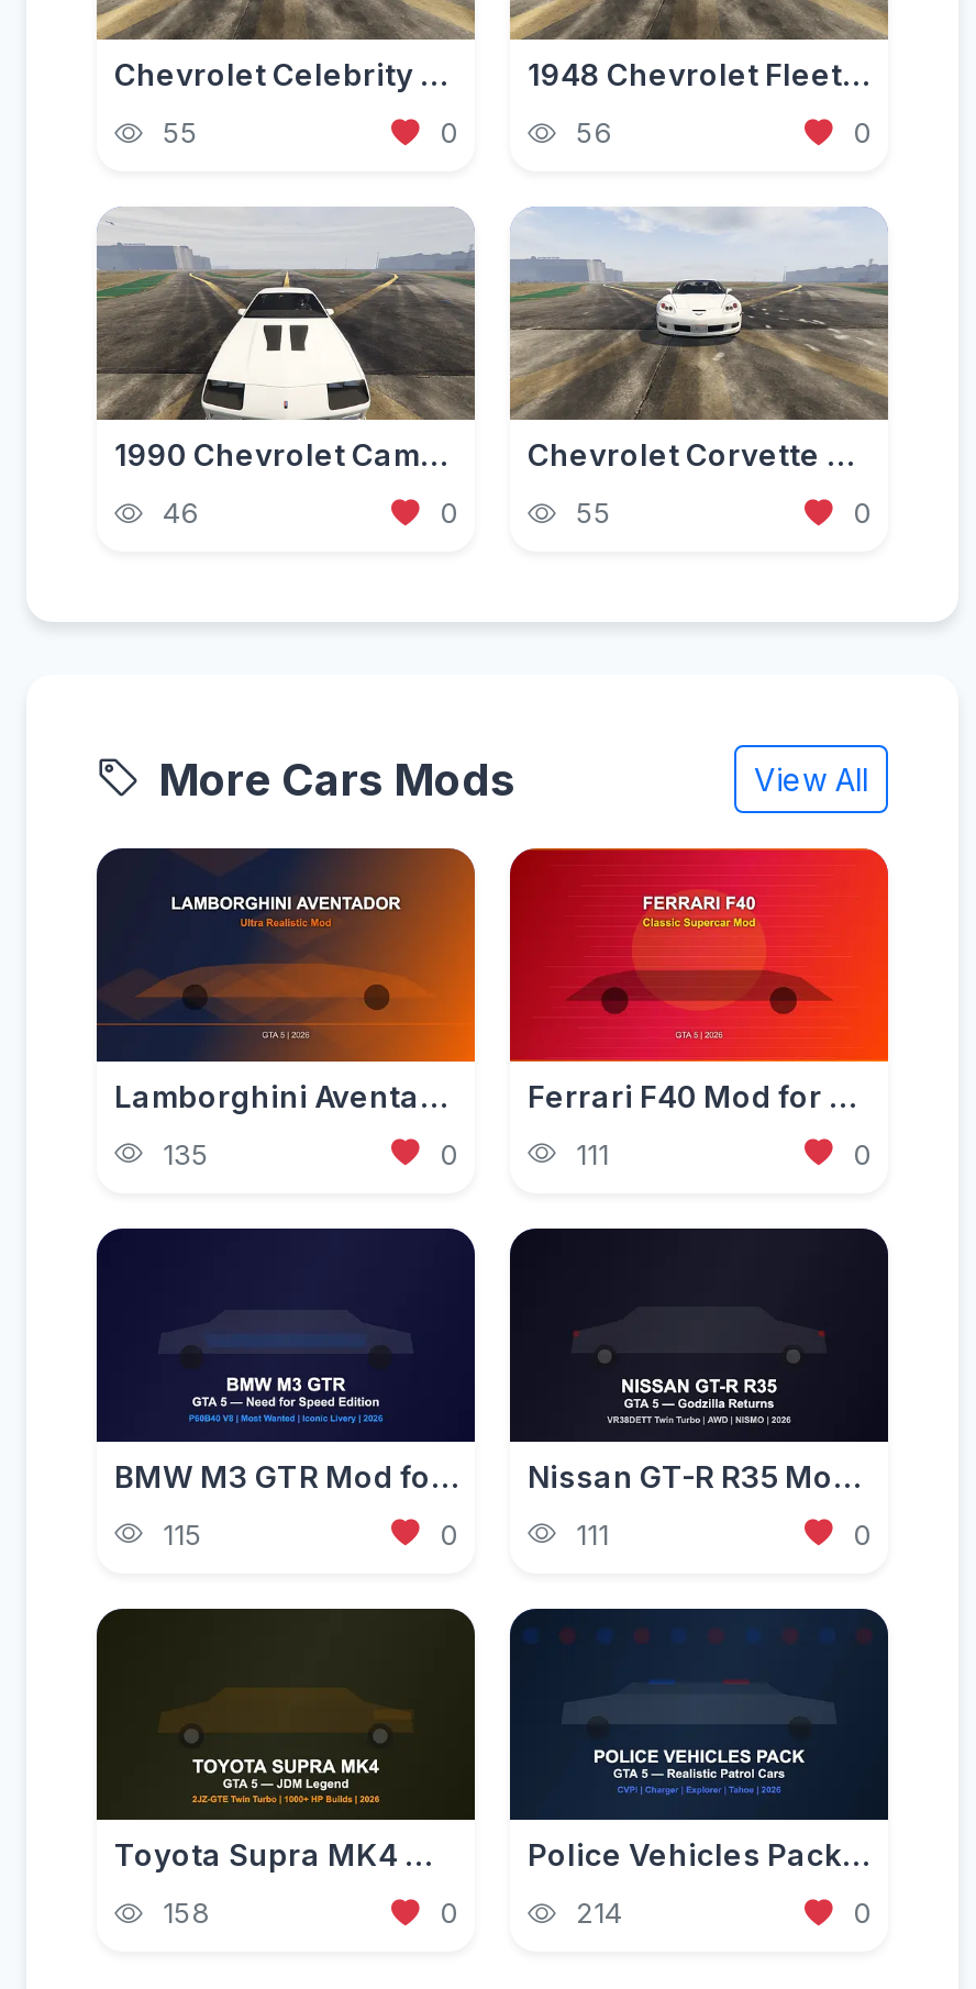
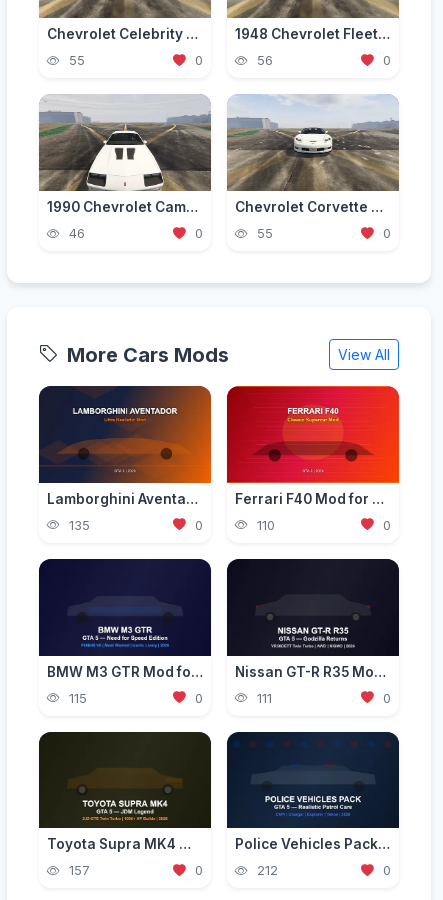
- 111
+ 110

- 158
+ 157

- 214
+ 212
